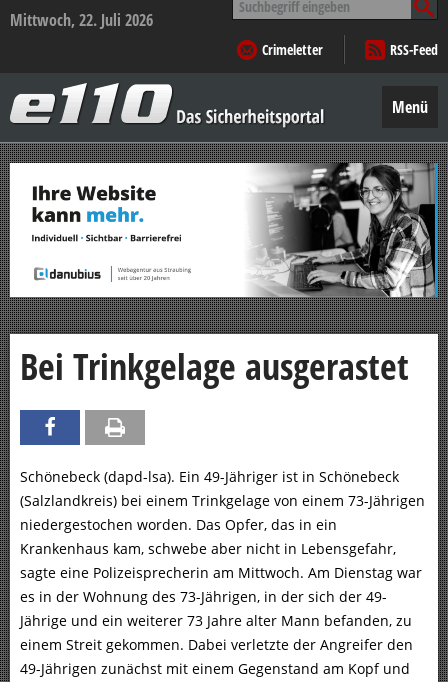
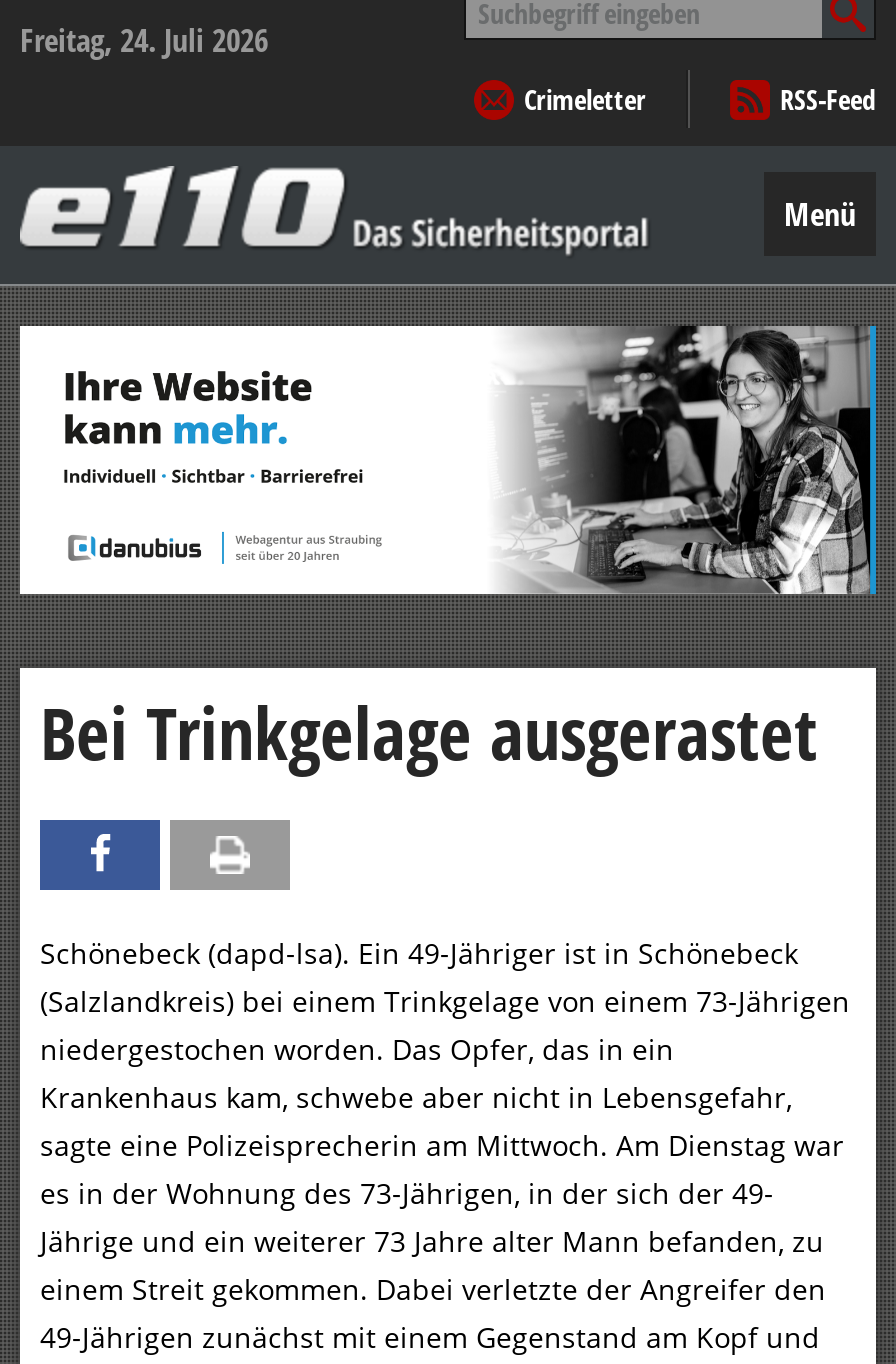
- Mittwoch, 22. Juli 2026
+ Freitag, 24. Juli 2026
